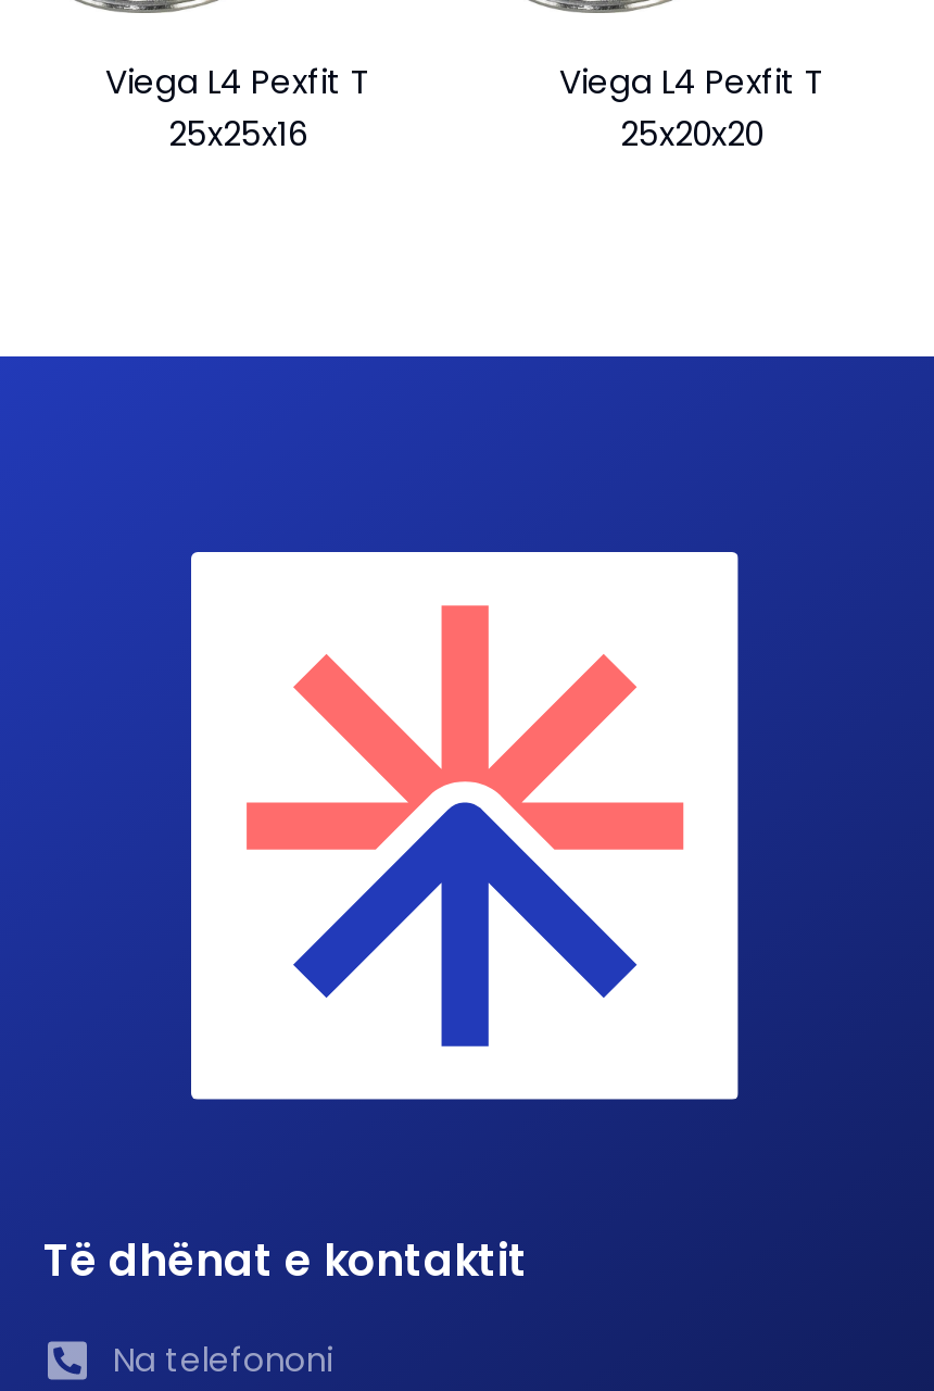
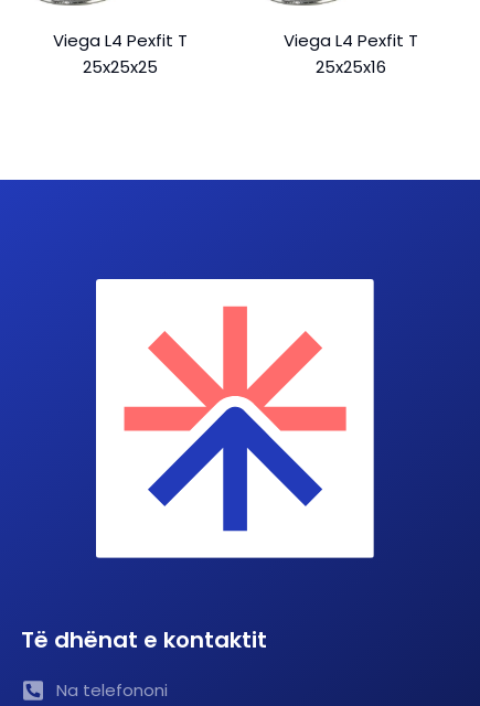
- 25x25x16
+ 25x25x25

- 25x20x20
+ 25x25x16
